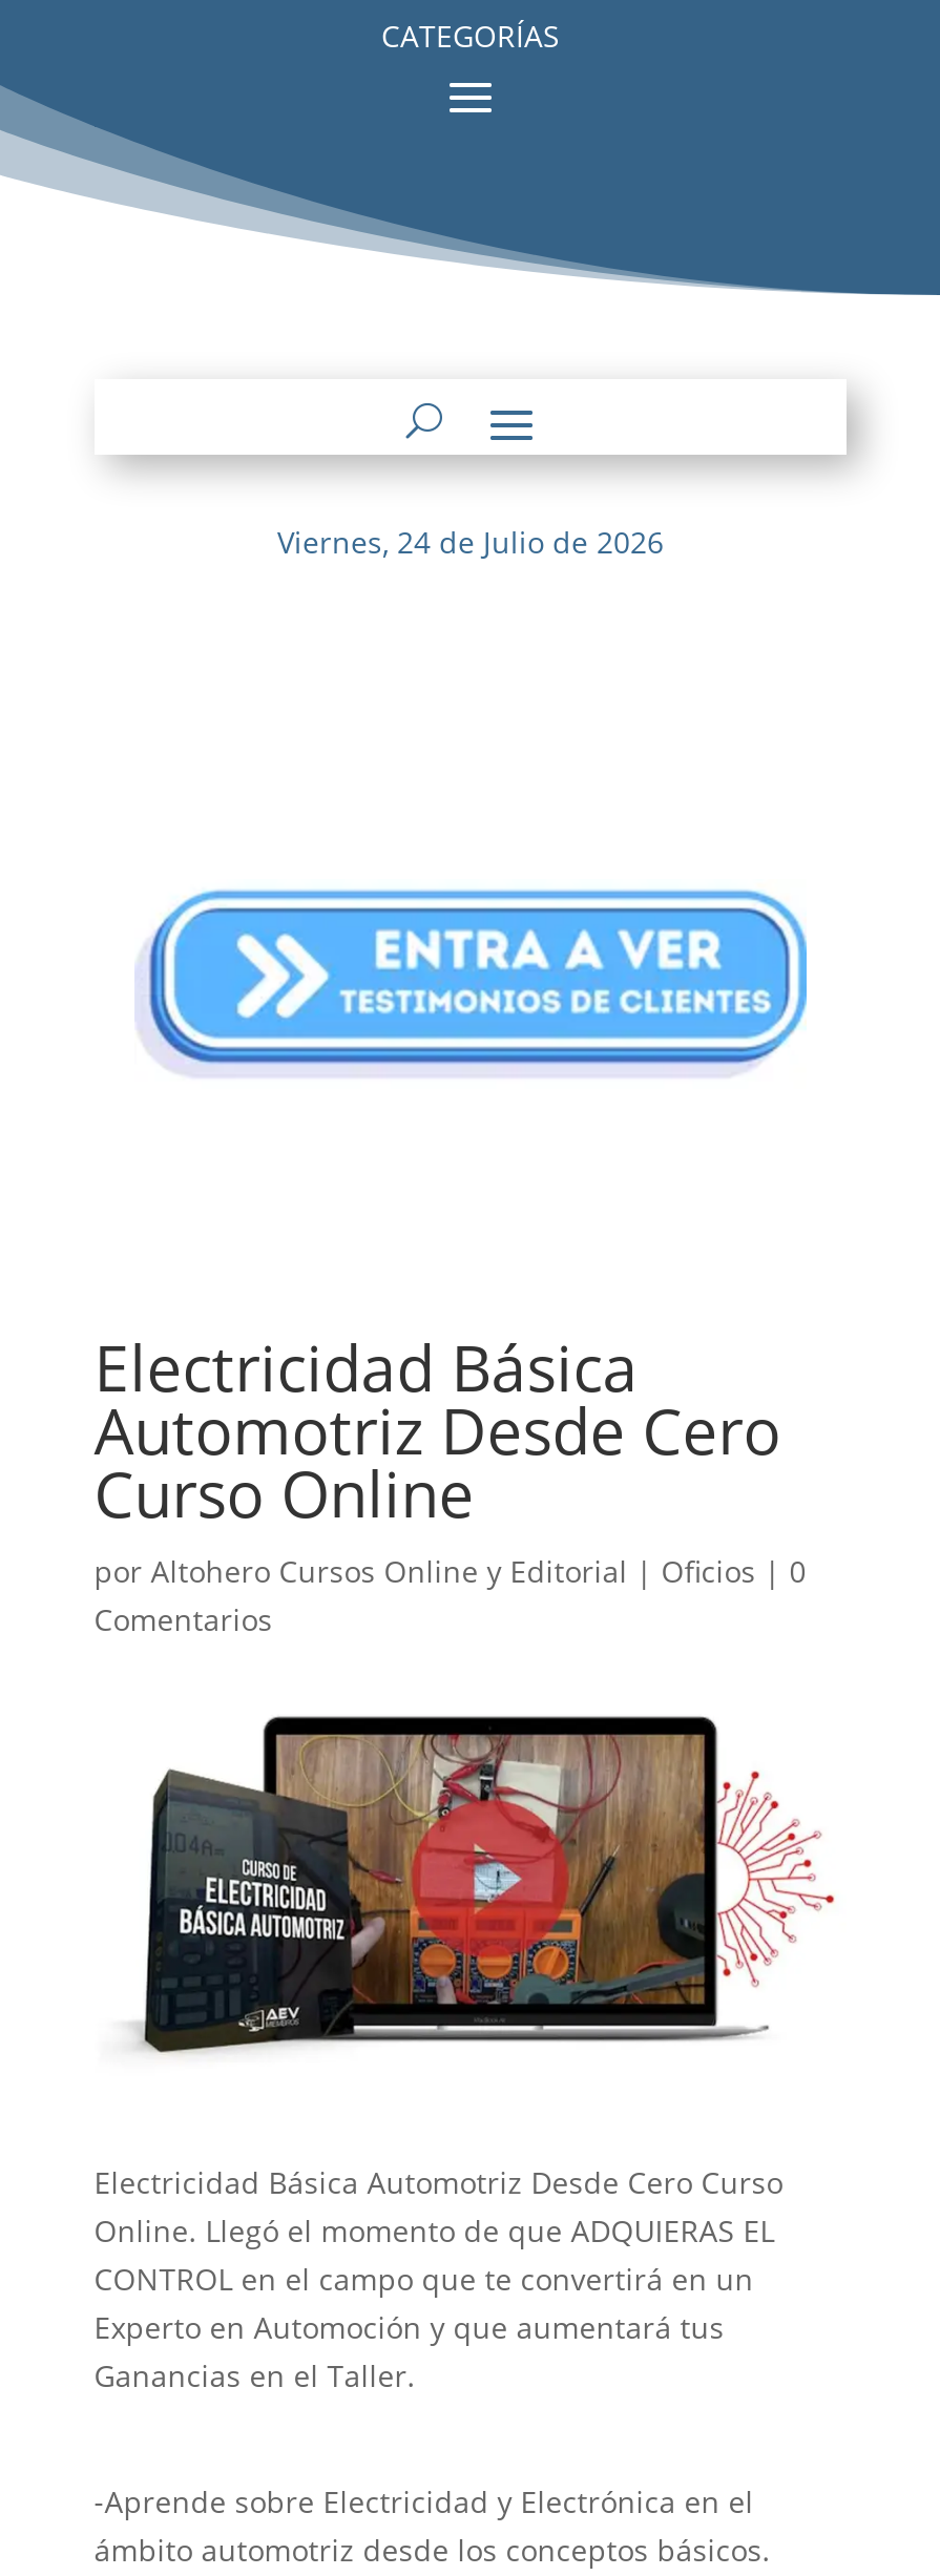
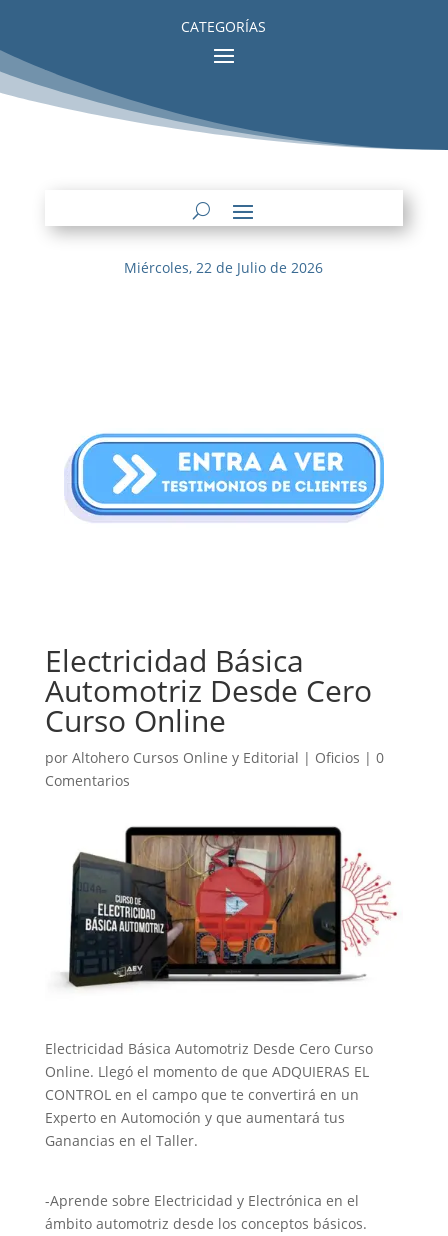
- Viernes, 24 de Julio de 2026
+ Miércoles, 22 de Julio de 2026
